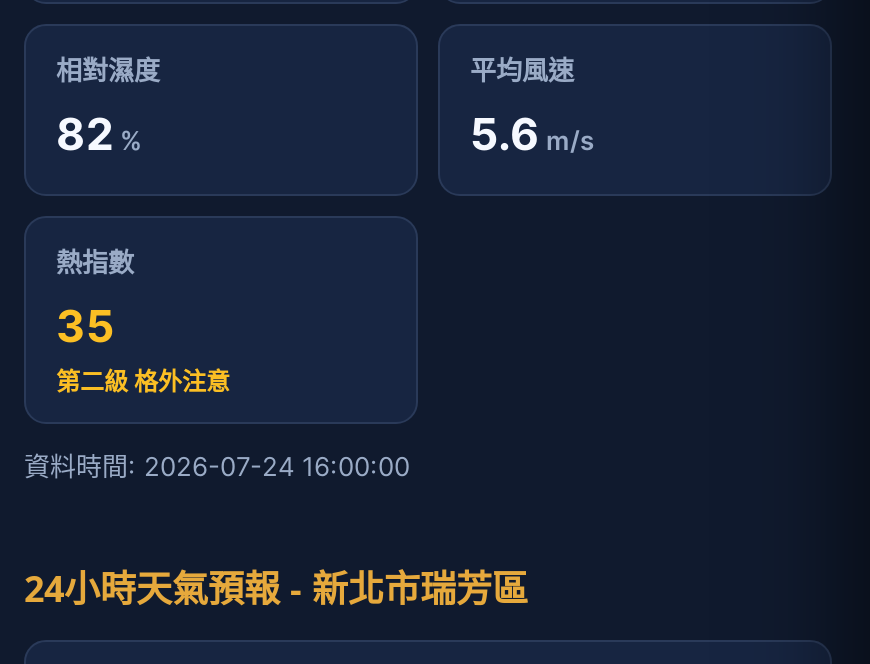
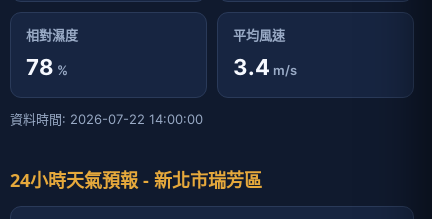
- 5.6 m/s
- 熱指數
- 35
- 第二級 格外注意
- 資料時間: 2026-07-24 16:00:00
+ 3.4 m/s
+ 資料時間: 2026-07-22 14:00:00

- 82%
+ 78%
